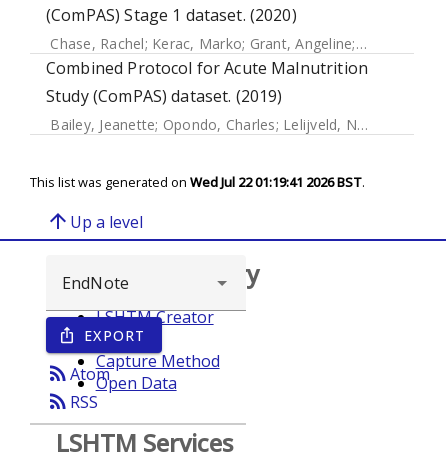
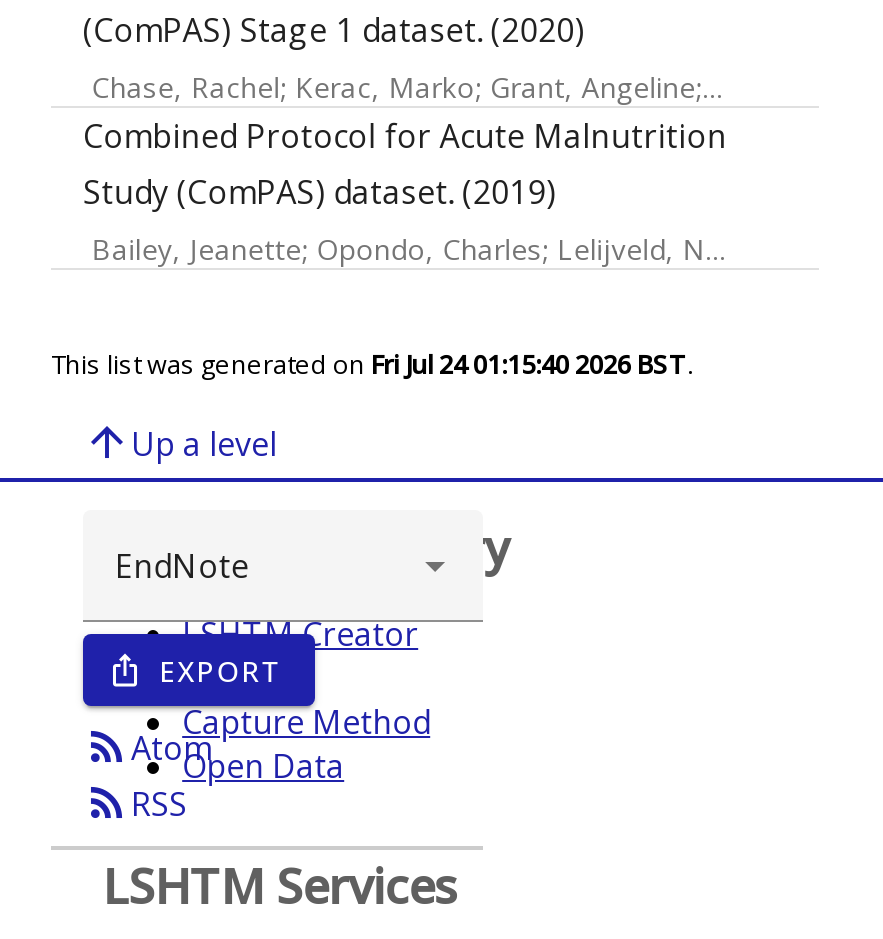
- This list was generated on Wed Jul 22 01:19:41 2026 BST.
+ This list was generated on Fri Jul 24 01:15:40 2026 BST.
